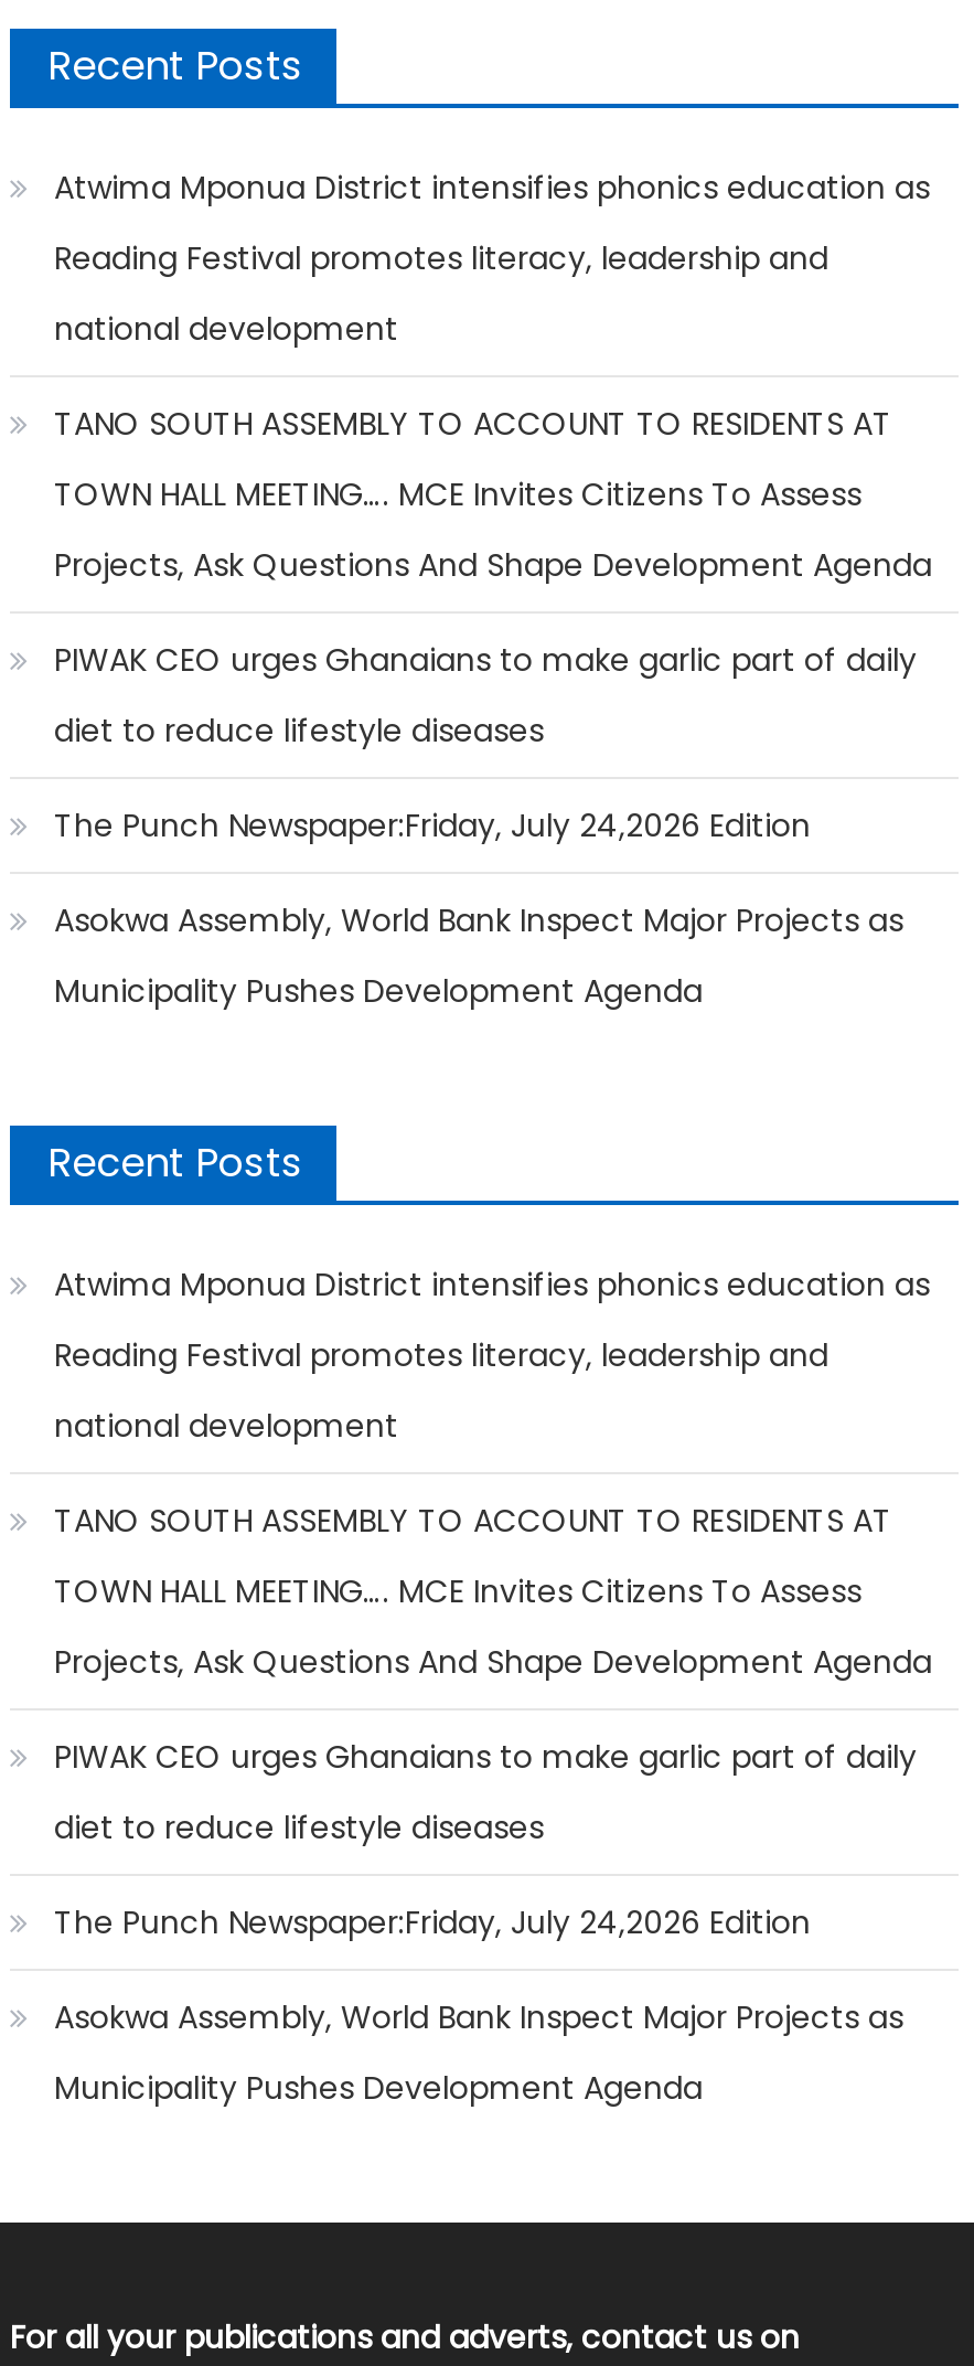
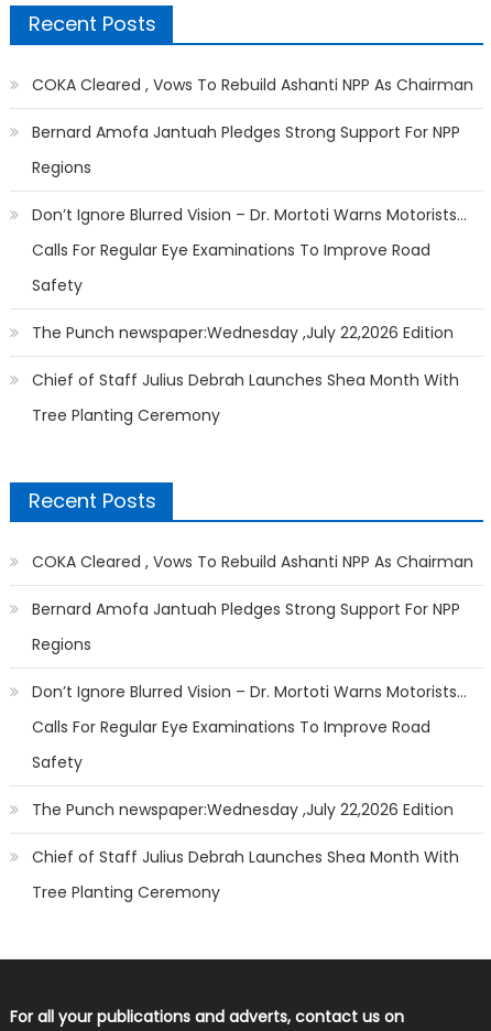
- Atwima Mponua District intensifies phonics education as
- Reading Festival promotes literacy, leadership and
- national development
- TANO SOUTH ASSEMBLY TO ACCOUNT TO RESIDENTS AT
- TOWN HALL MEETING…. MCE Invites Citizens To Assess
- Projects, Ask Questions And Shape Development Agenda
- PIWAK CEO urges Ghanaians to make garlic part of daily
- diet to reduce lifestyle diseases
- The Punch Newspaper:Friday, July 24,2026 Edition
- Asokwa Assembly, World Bank Inspect Major Projects as
- Municipality Pushes Development Agenda
+ COKA Cleared , Vows To Rebuild Ashanti NPP As Chairman
+ Bernard Amofa Jantuah Pledges Strong Support For NPP
+ Regions
+ Don’t Ignore Blurred Vision – Dr. Mortoti Warns Motorists…
+ Calls For Regular Eye Examinations To Improve Road
+ Safety
+ The Punch newspaper:Wednesday ,July 22,2026 Edition
+ Chief of Staff Julius Debrah Launches Shea Month With
+ Tree Planting Ceremony

- Atwima Mponua District intensifies phonics education as
- Reading Festival promotes literacy, leadership and
- national development
- TANO SOUTH ASSEMBLY TO ACCOUNT TO RESIDENTS AT
- TOWN HALL MEETING…. MCE Invites Citizens To Assess
- Projects, Ask Questions And Shape Development Agenda
- PIWAK CEO urges Ghanaians to make garlic part of daily
- diet to reduce lifestyle diseases
- The Punch Newspaper:Friday, July 24,2026 Edition
- Asokwa Assembly, World Bank Inspect Major Projects as
- Municipality Pushes Development Agenda
+ COKA Cleared , Vows To Rebuild Ashanti NPP As Chairman
+ Bernard Amofa Jantuah Pledges Strong Support For NPP
+ Regions
+ Don’t Ignore Blurred Vision – Dr. Mortoti Warns Motorists…
+ Calls For Regular Eye Examinations To Improve Road
+ Safety
+ The Punch newspaper:Wednesday ,July 22,2026 Edition
+ Chief of Staff Julius Debrah Launches Shea Month With
+ Tree Planting Ceremony
